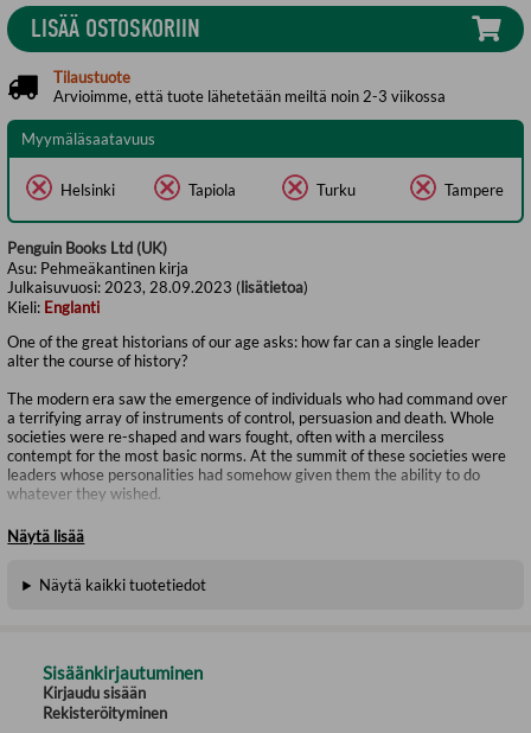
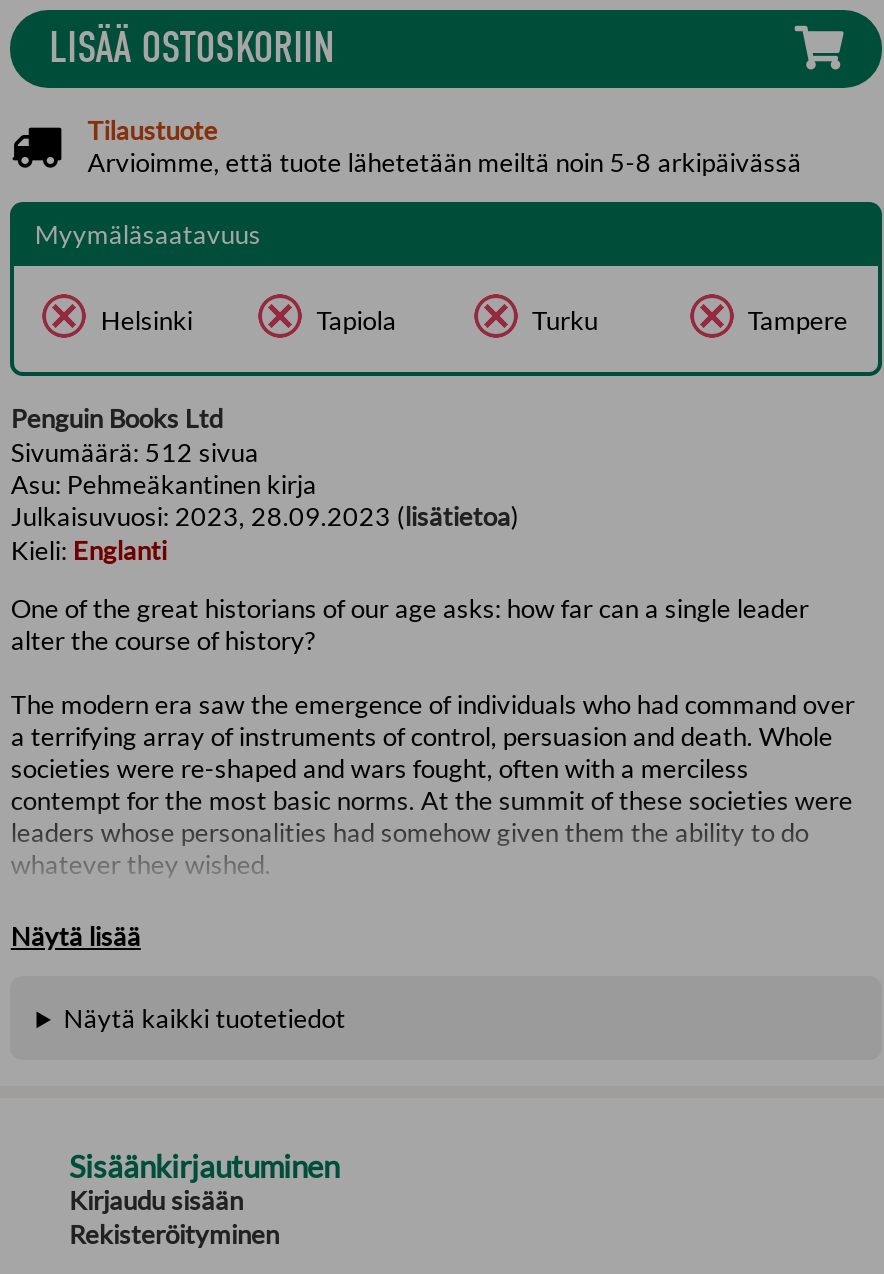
- Arvioimme, että tuote lähetetään meiltä noin 2-3 viikossa
+ Arvioimme, että tuote lähetetään meiltä noin 5-8 arkipäivässä

- Penguin Books Ltd (UK)
+ Penguin Books Ltd
+ Sivumäärä: 512 sivua
